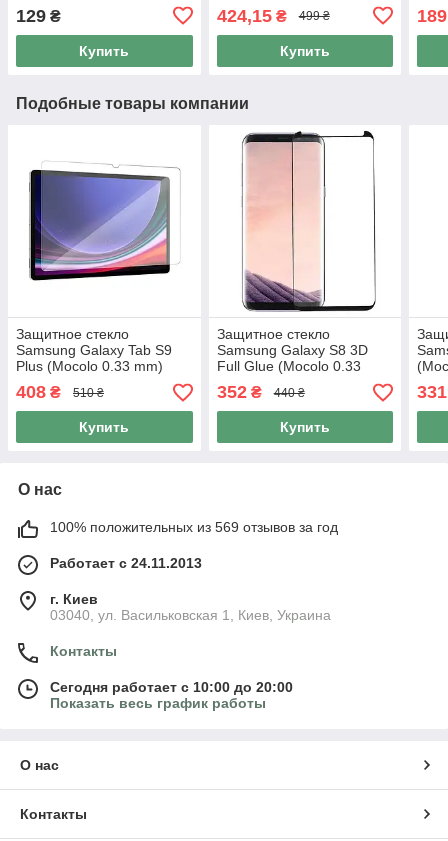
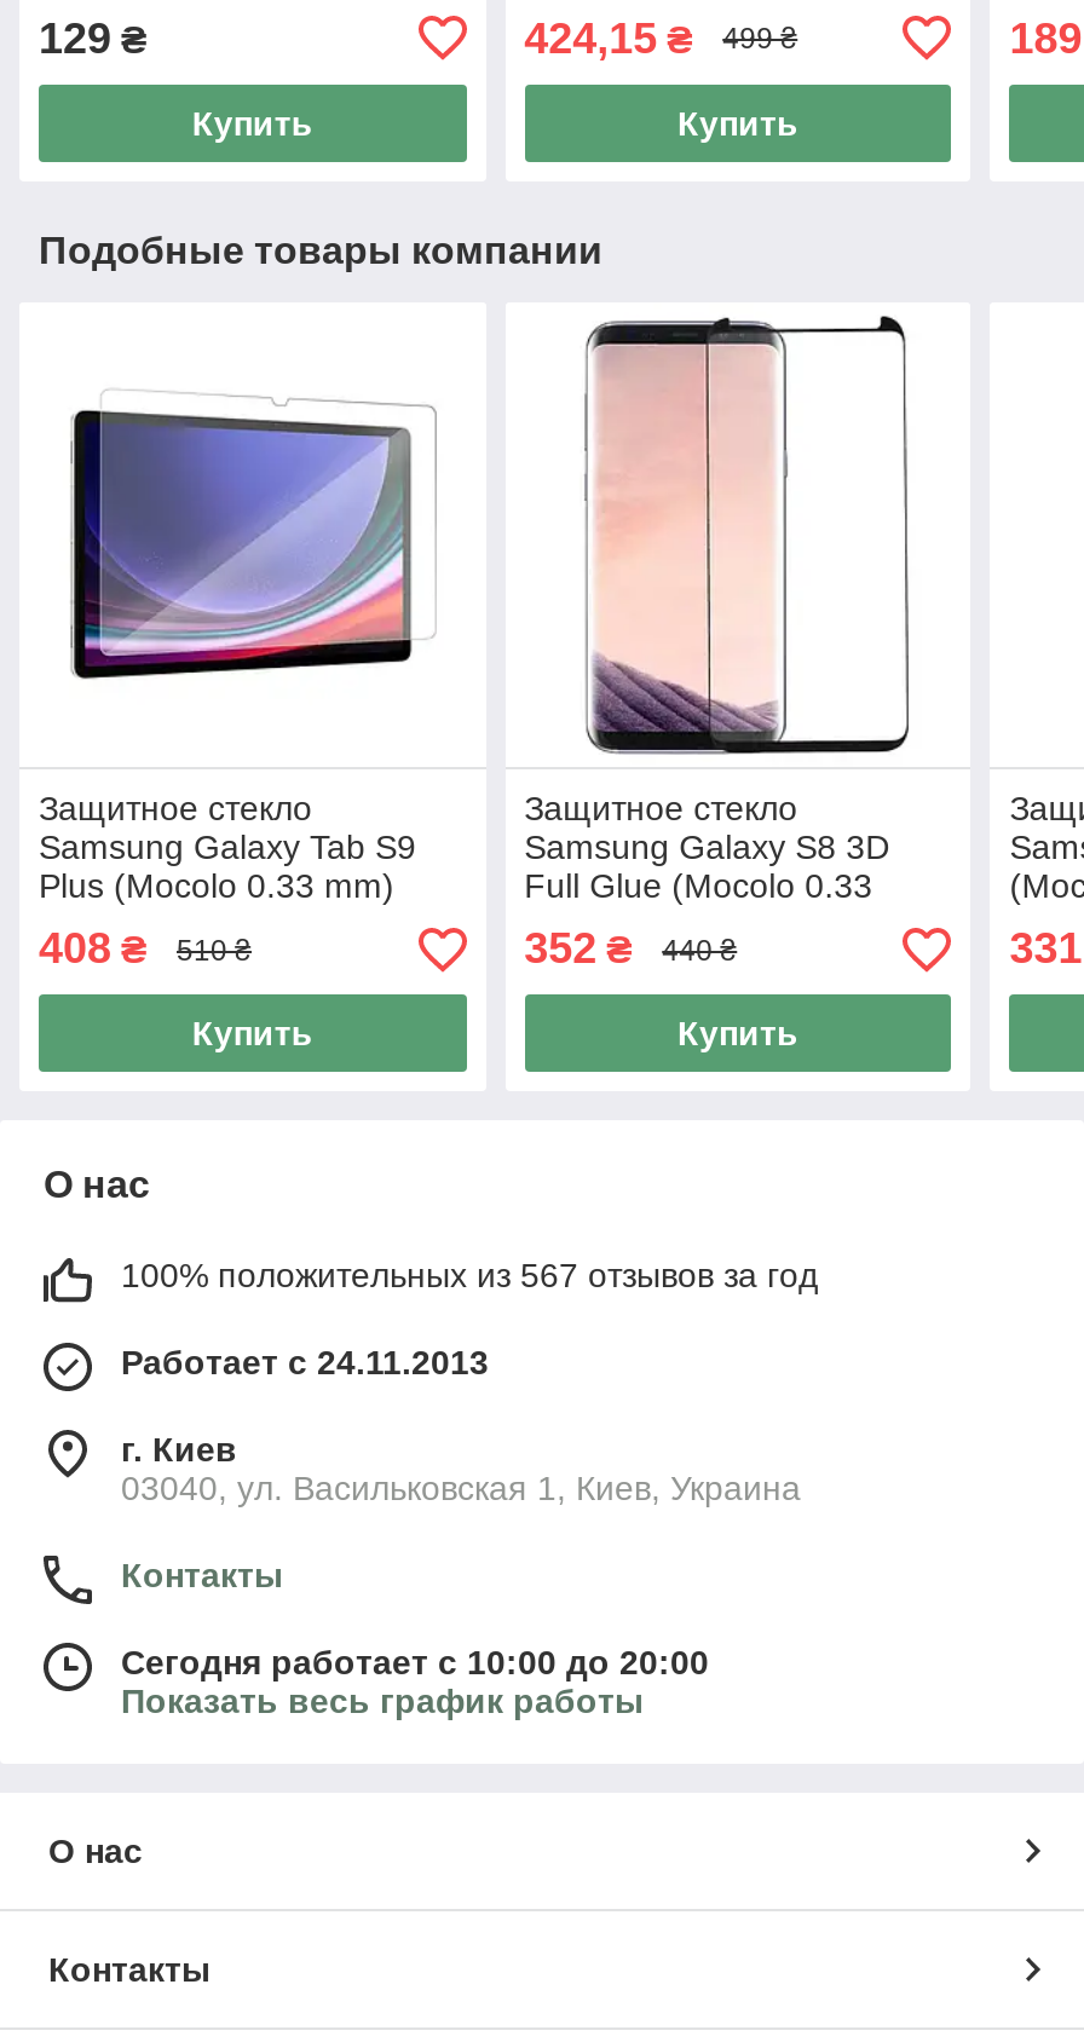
- 100% положительных из 569 отзывов за год
+ 100% положительных из 567 отзывов за год
